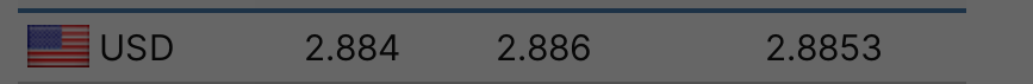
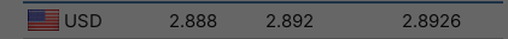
- 2.884
+ 2.888

- 2.886
+ 2.892

- 2.8853
+ 2.8926
